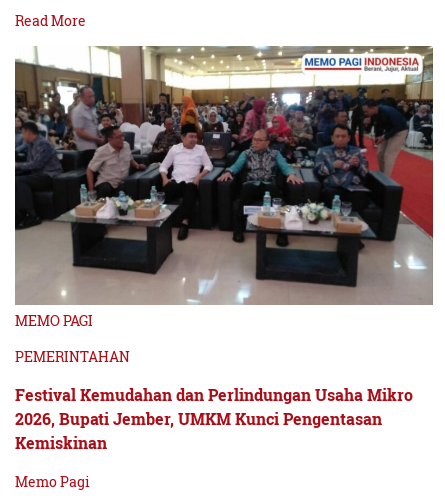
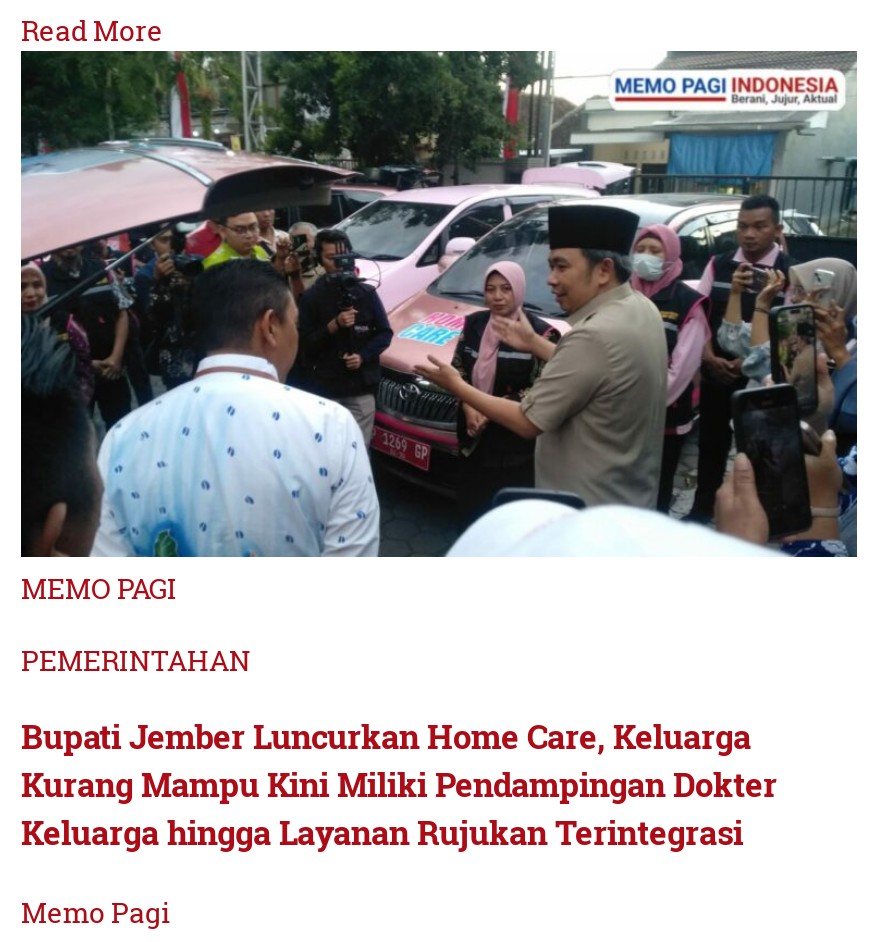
- [image]
+ [image]

- Festival Kemudahan dan Perlindungan Usaha Mikro
- 2026, Bupati Jember, UMKM Kunci Pengentasan
- Kemiskinan
+ Bupati Jember Luncurkan Home Care, Keluarga
+ Kurang Mampu Kini Miliki Pendampingan Dokter
+ Keluarga hingga Layanan Rujukan Terintegrasi
